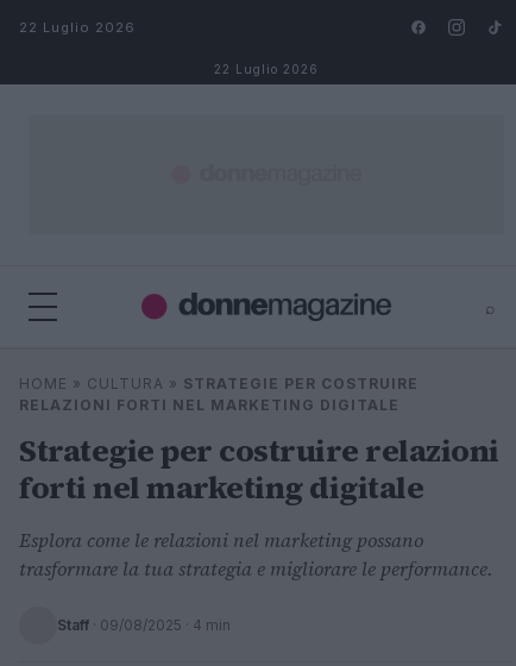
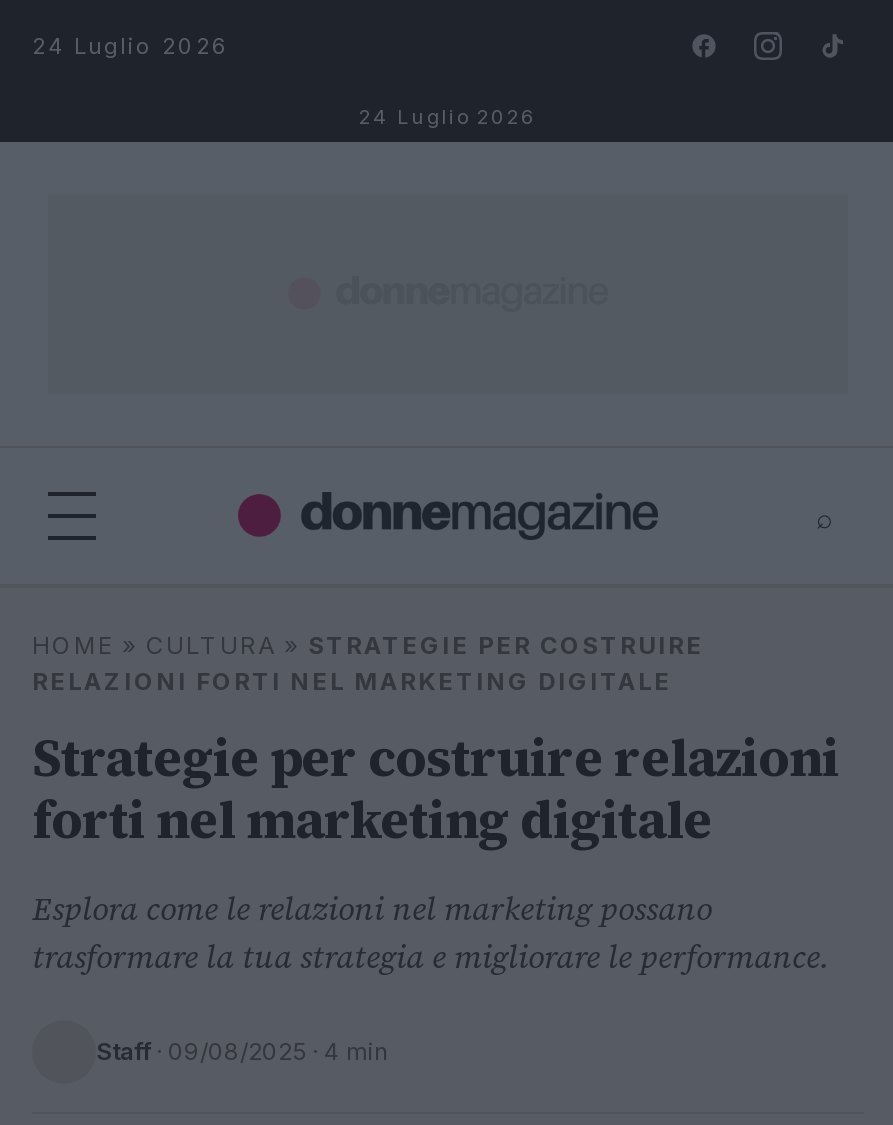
- 22 Luglio 2026
+ 24 Luglio 2026

- 22 Luglio 2026
+ 24 Luglio 2026
